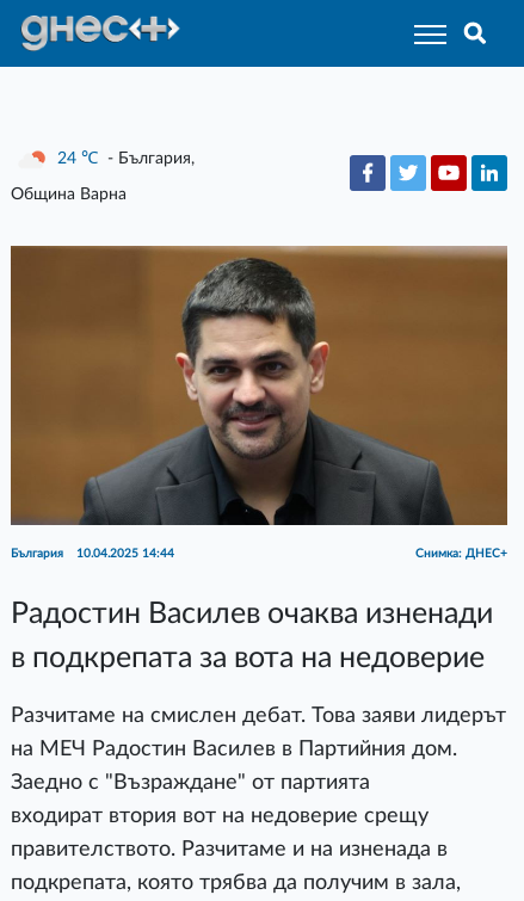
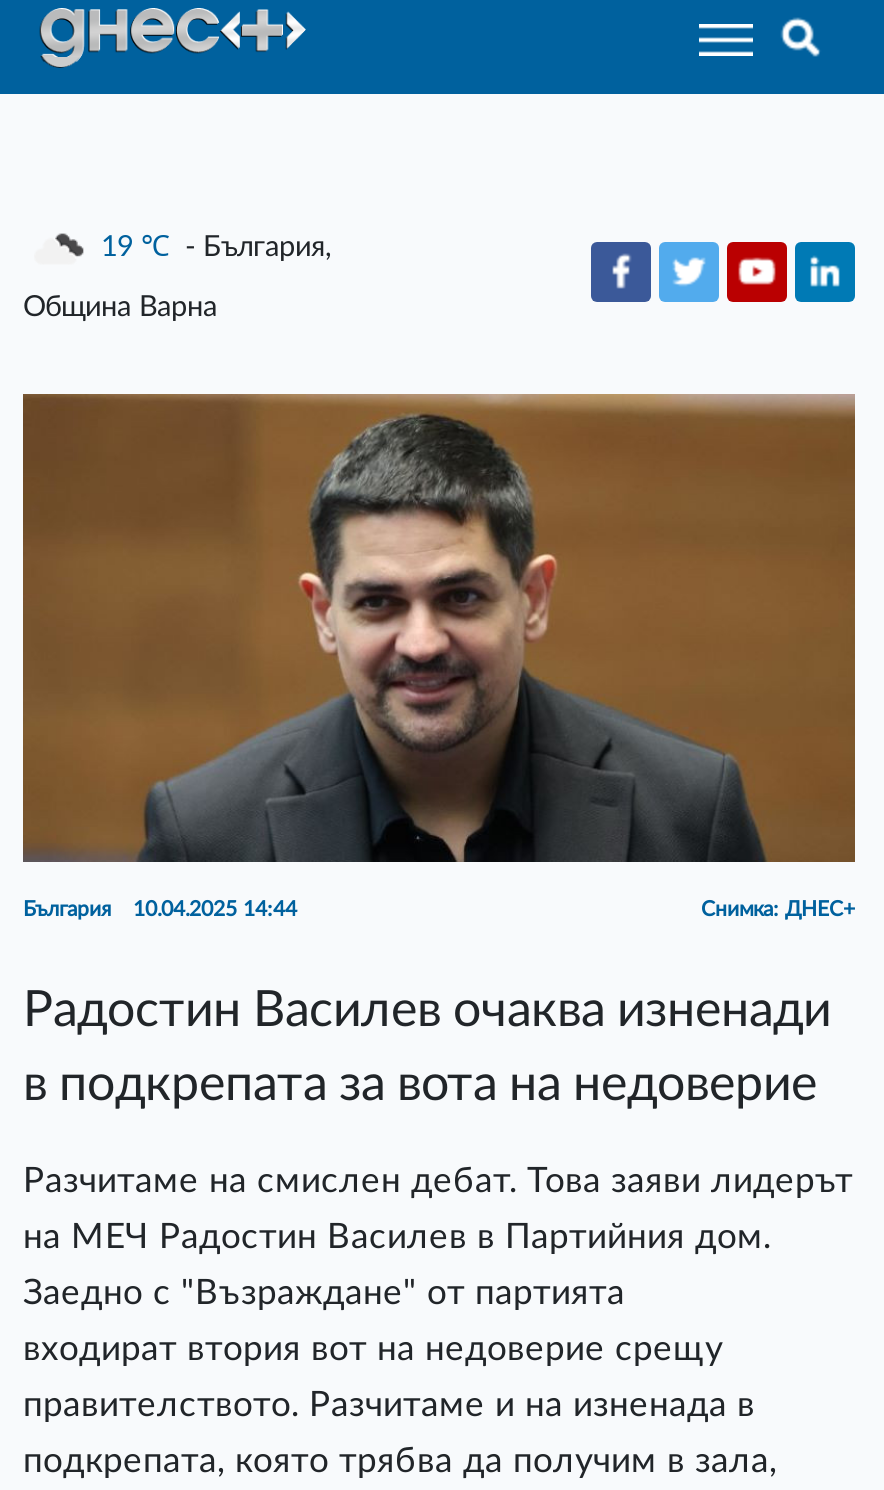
- 24 ℃ - България,
+ 19 ℃ - България,
